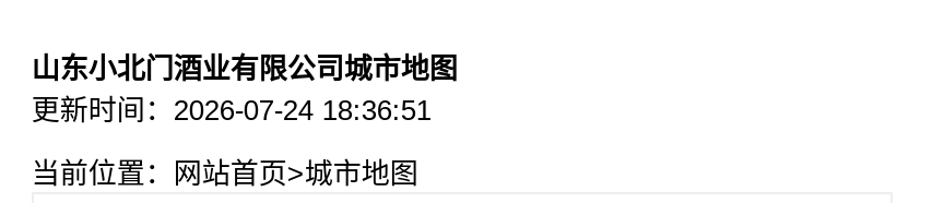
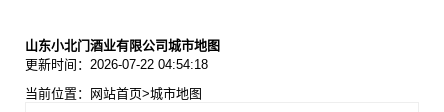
- 更新时间：2026-07-24 18:36:51
+ 更新时间：2026-07-22 04:54:18
